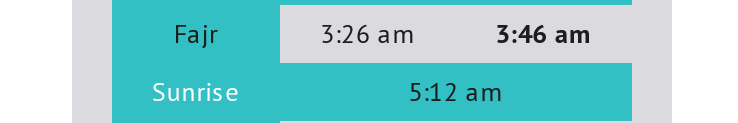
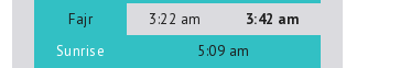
- 3:26 am
+ 3:22 am

- 3:46 am
+ 3:42 am

- 5:12 am
+ 5:09 am
